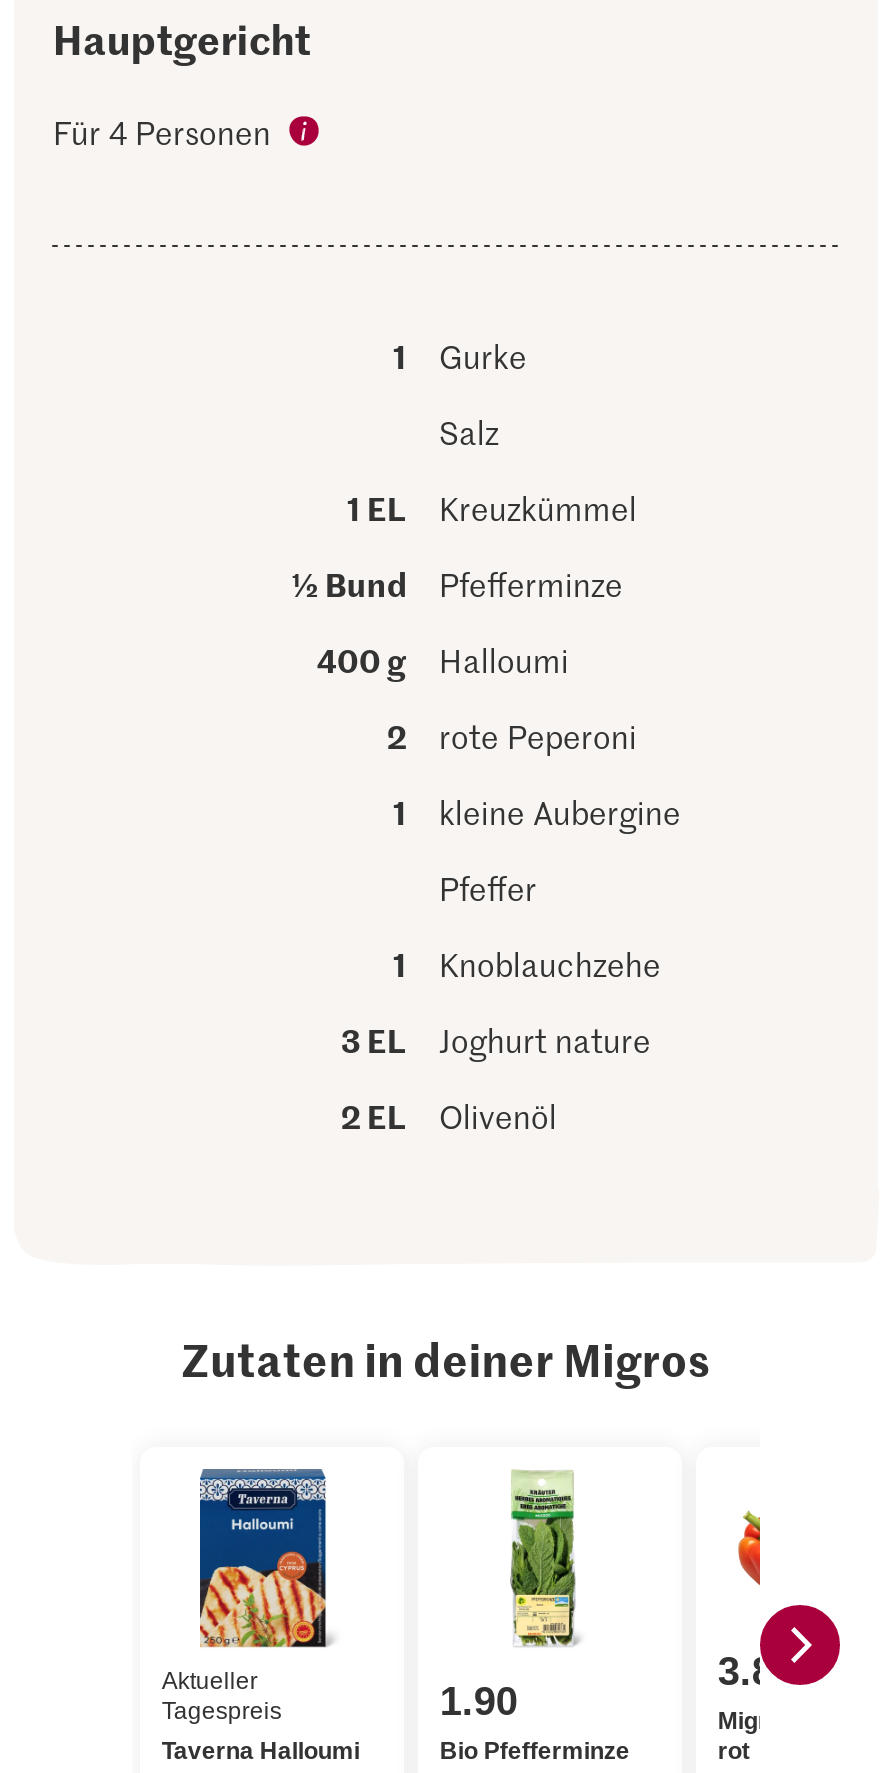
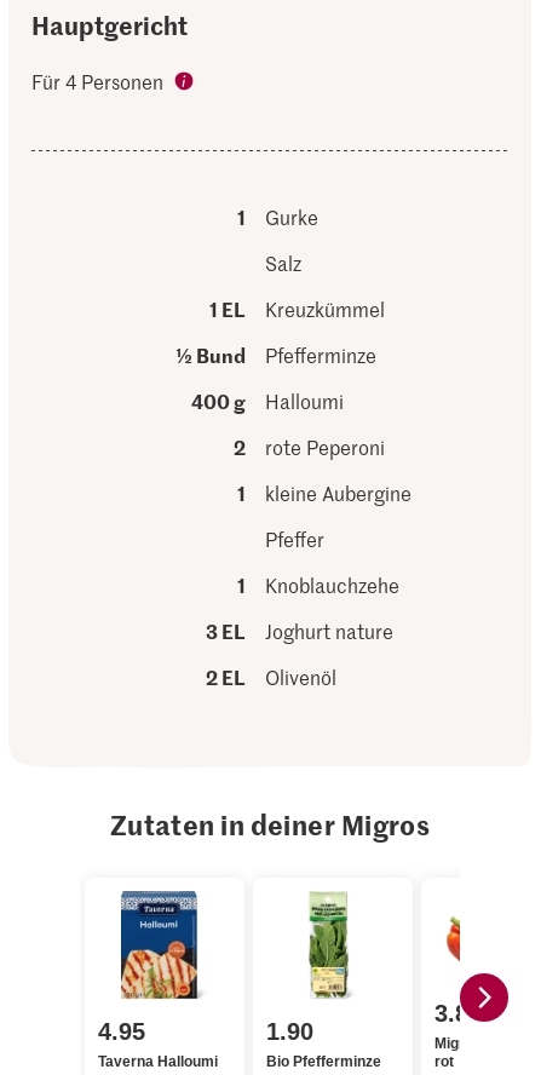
- Aktueller
- Tagespreis
+ 4.95
